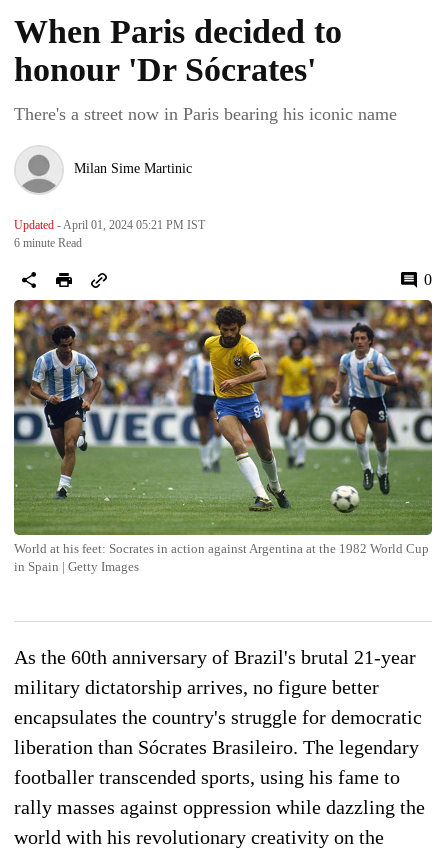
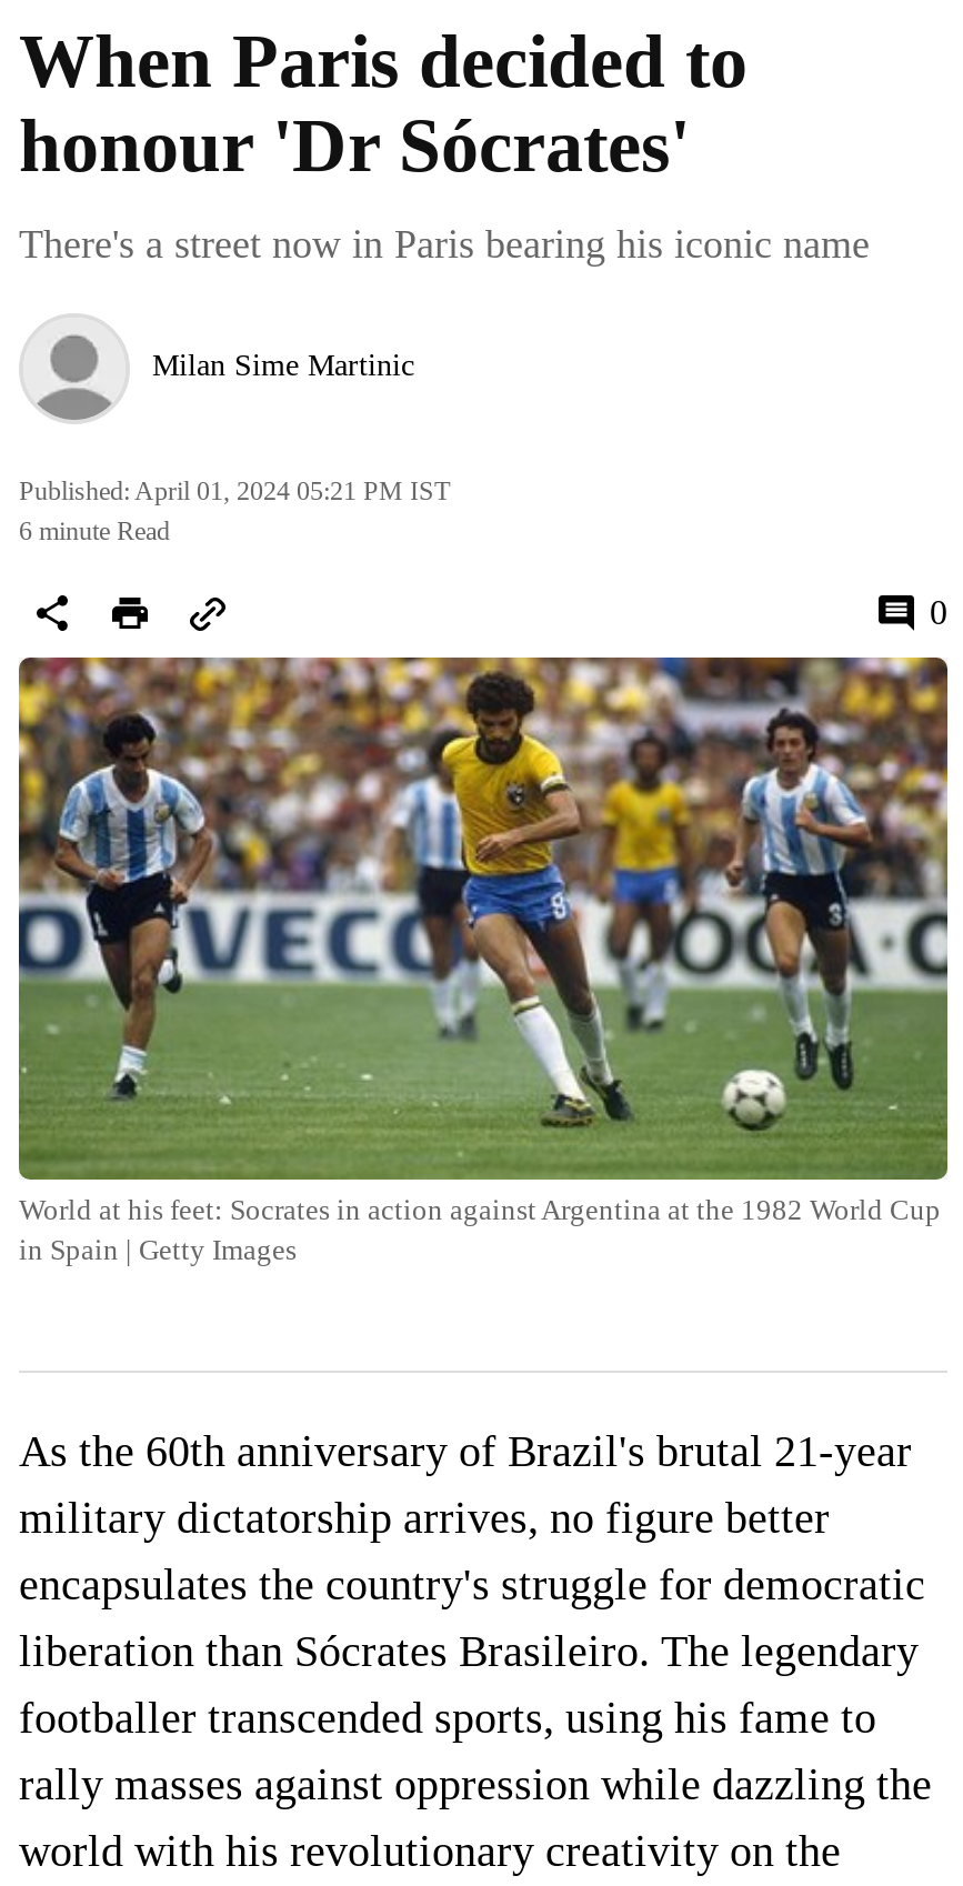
- Updated - April 01, 2024 05:21 PM IST
+ Published: April 01, 2024 05:21 PM IST
